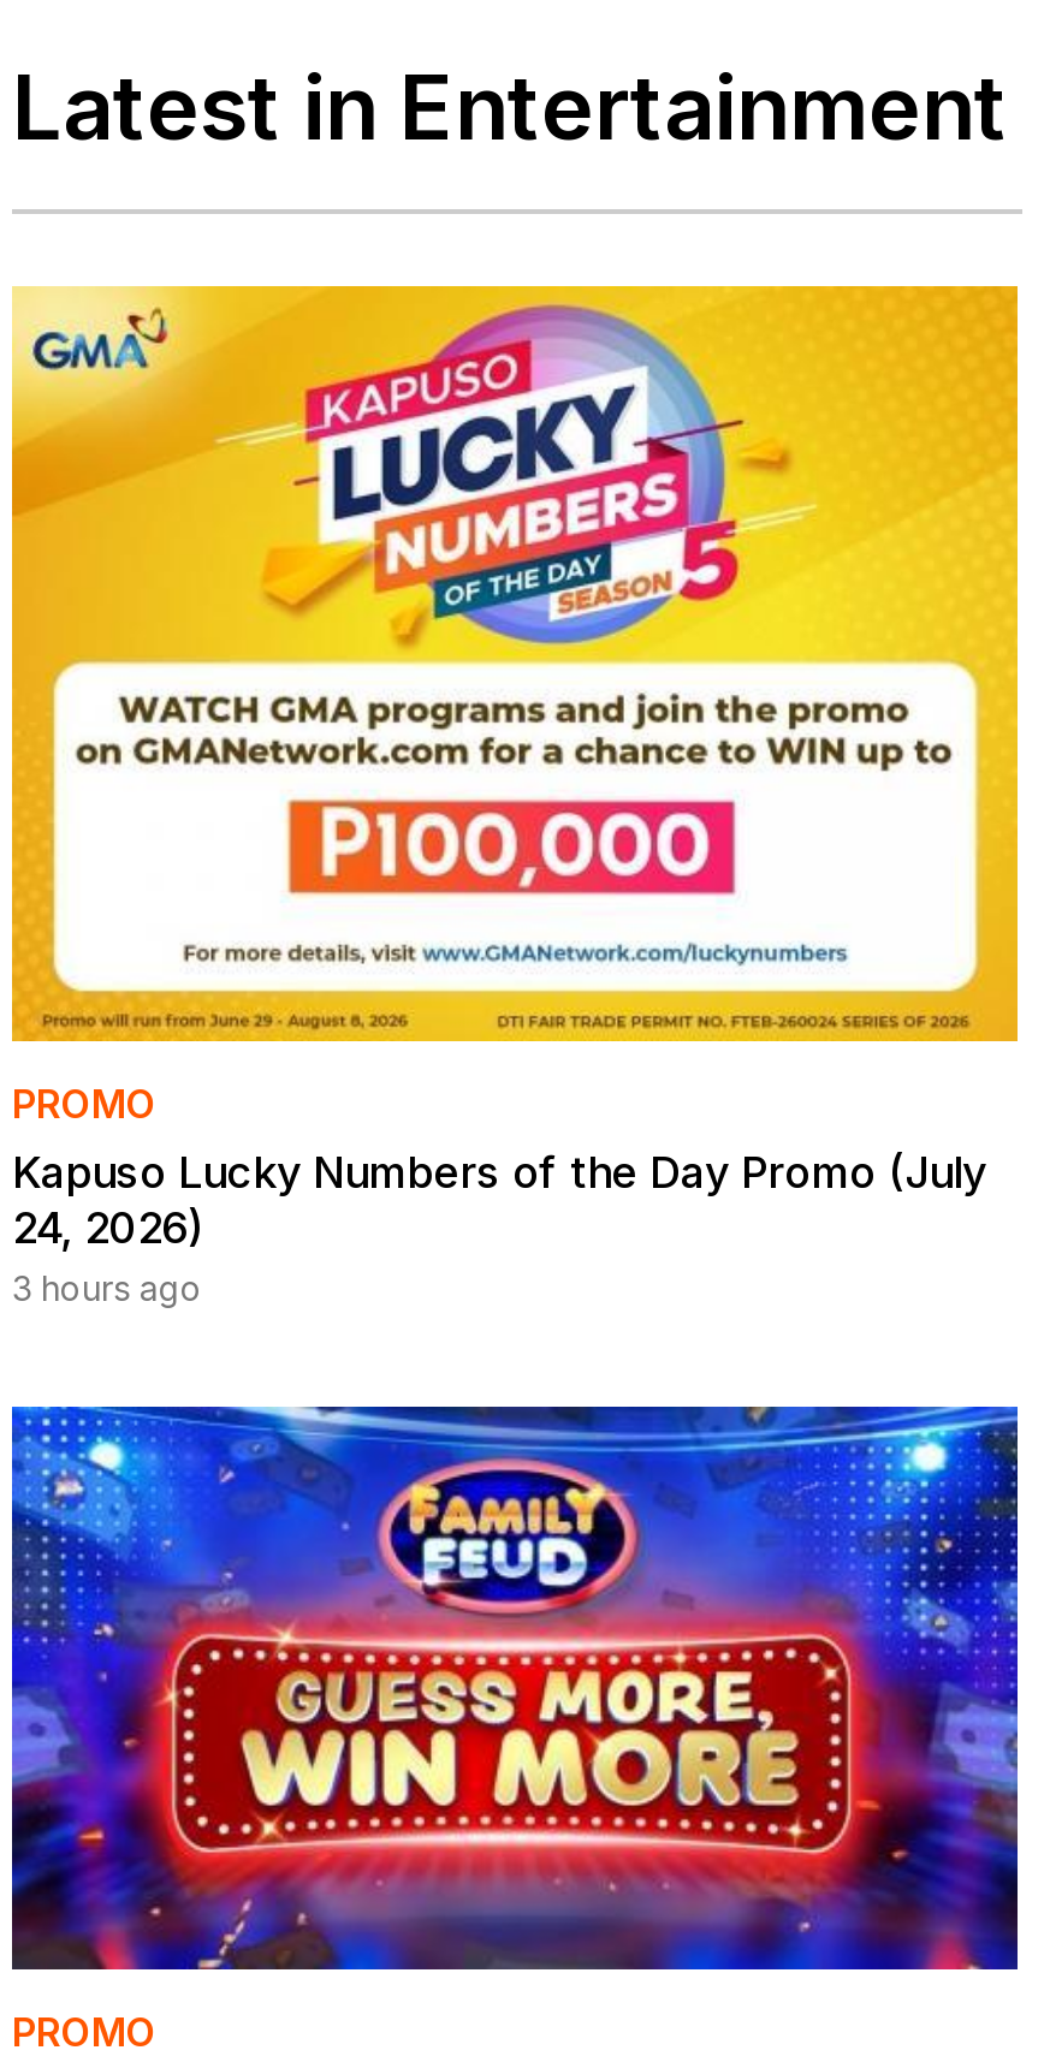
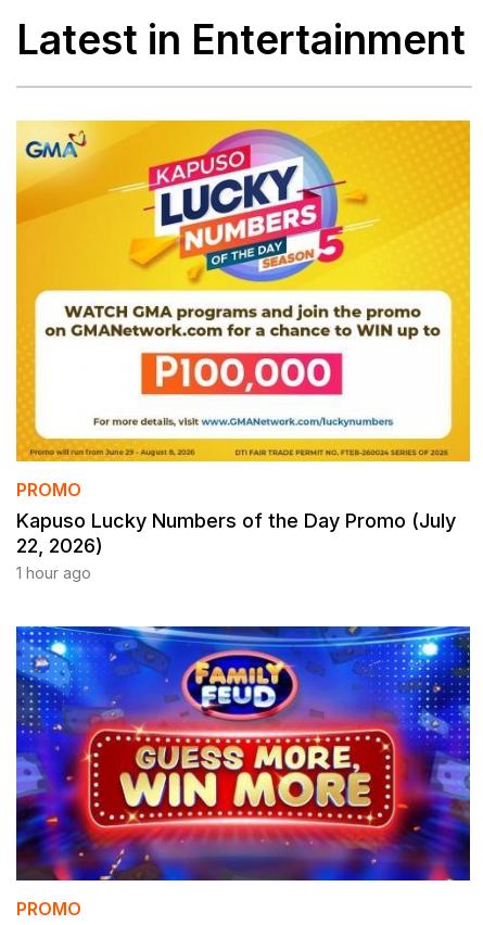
- 24, 2026)
+ 22, 2026)

- 3 hours ago
+ 1 hour ago
